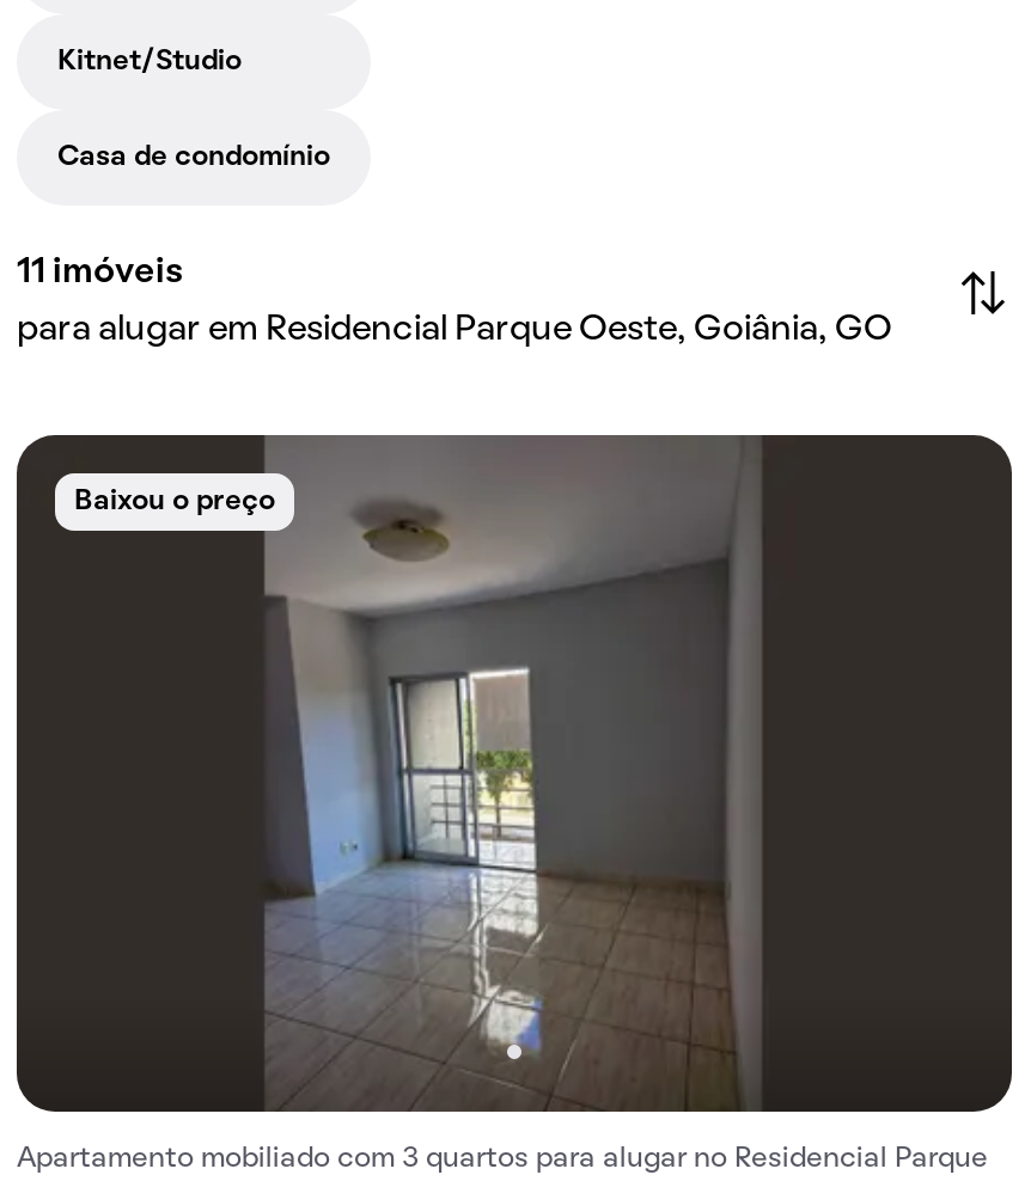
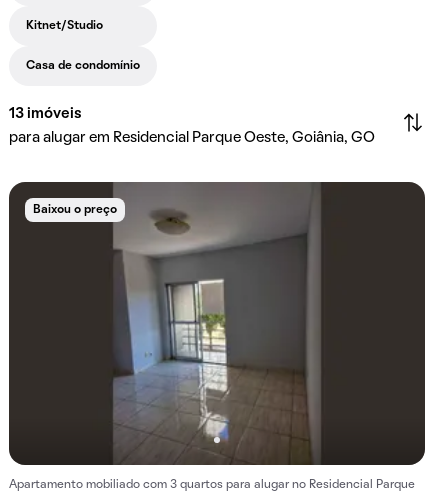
- 11 imóveis
+ 13 imóveis
